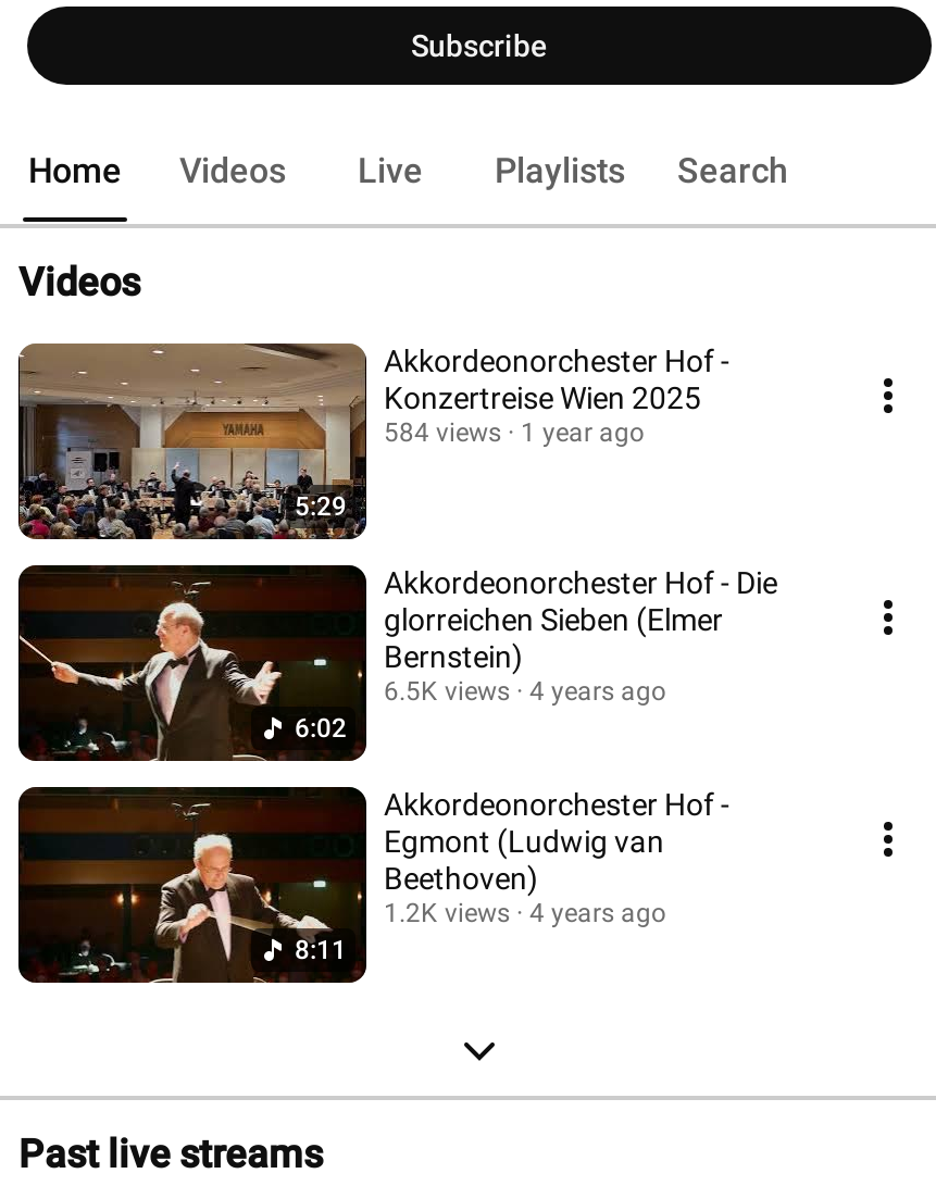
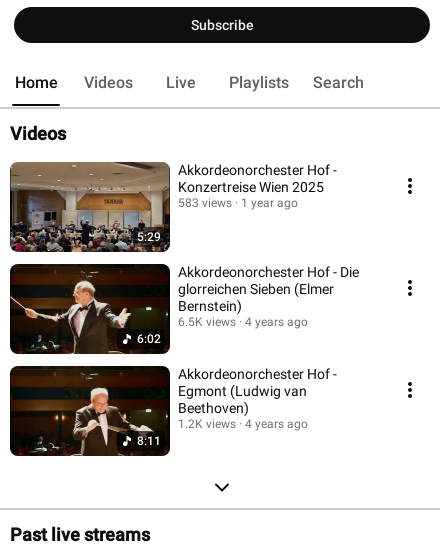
- 584 views 1 year ago
+ 583 views 1 year ago
